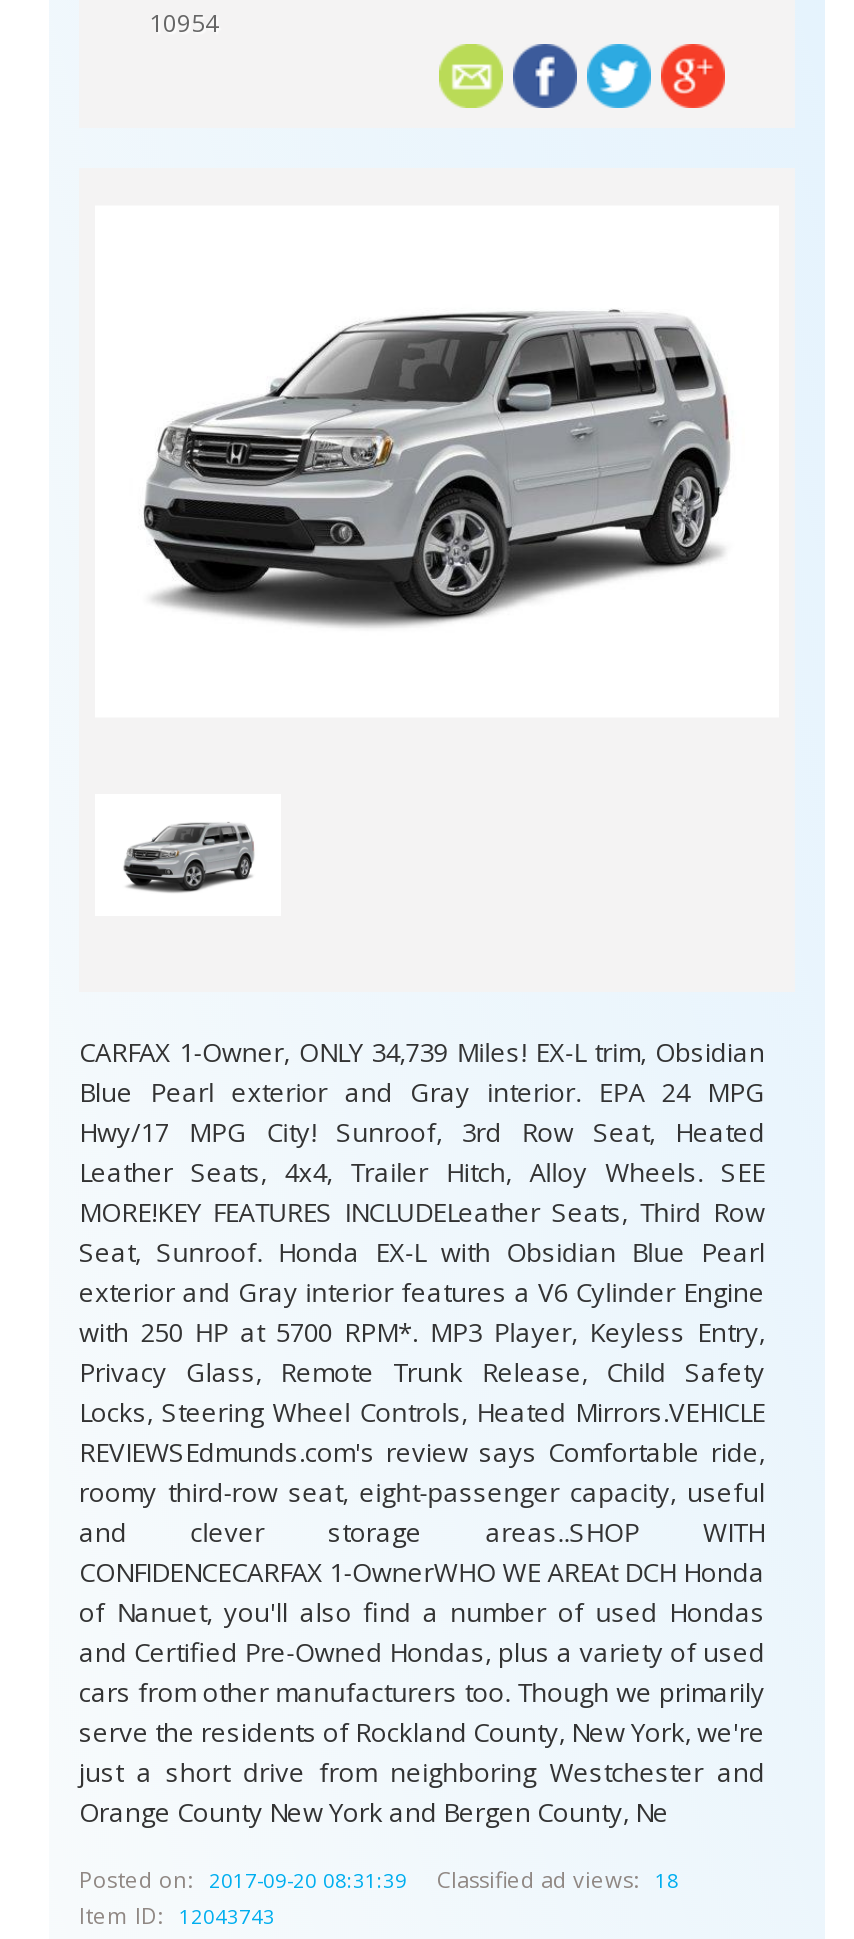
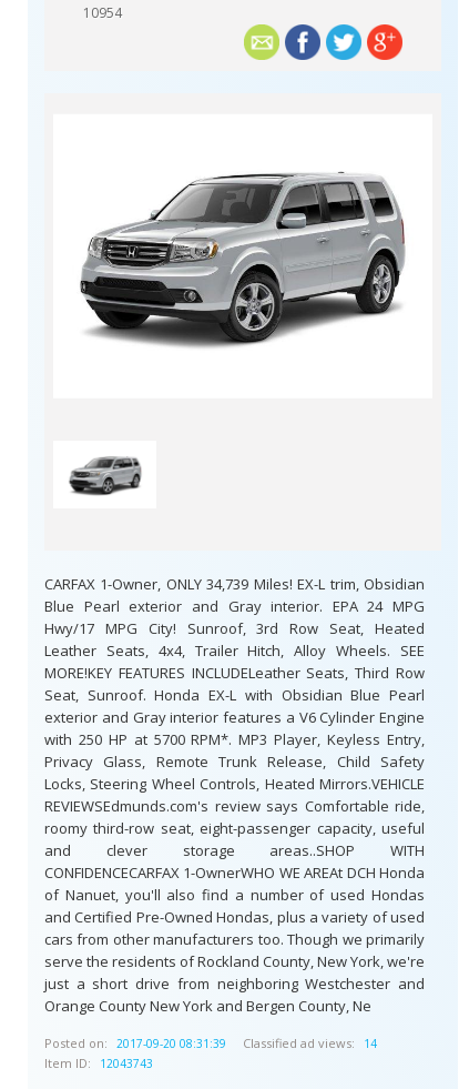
- Classified ad views: 18
+ Classified ad views: 14
